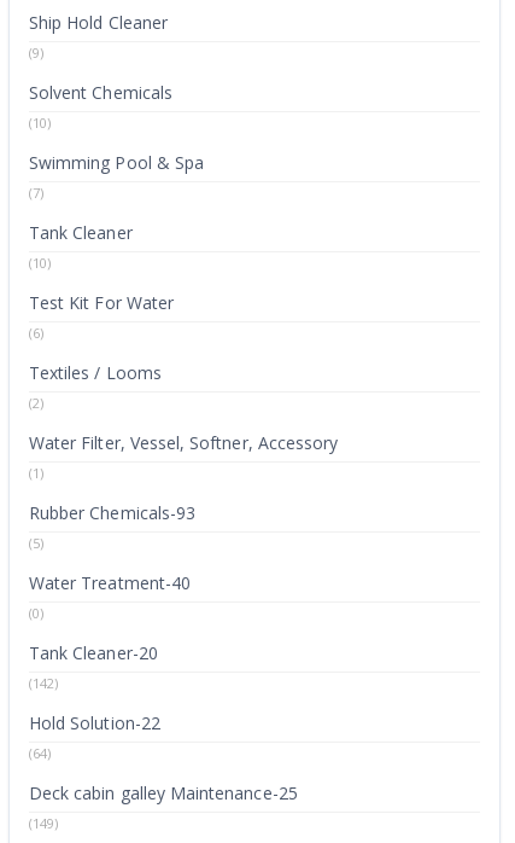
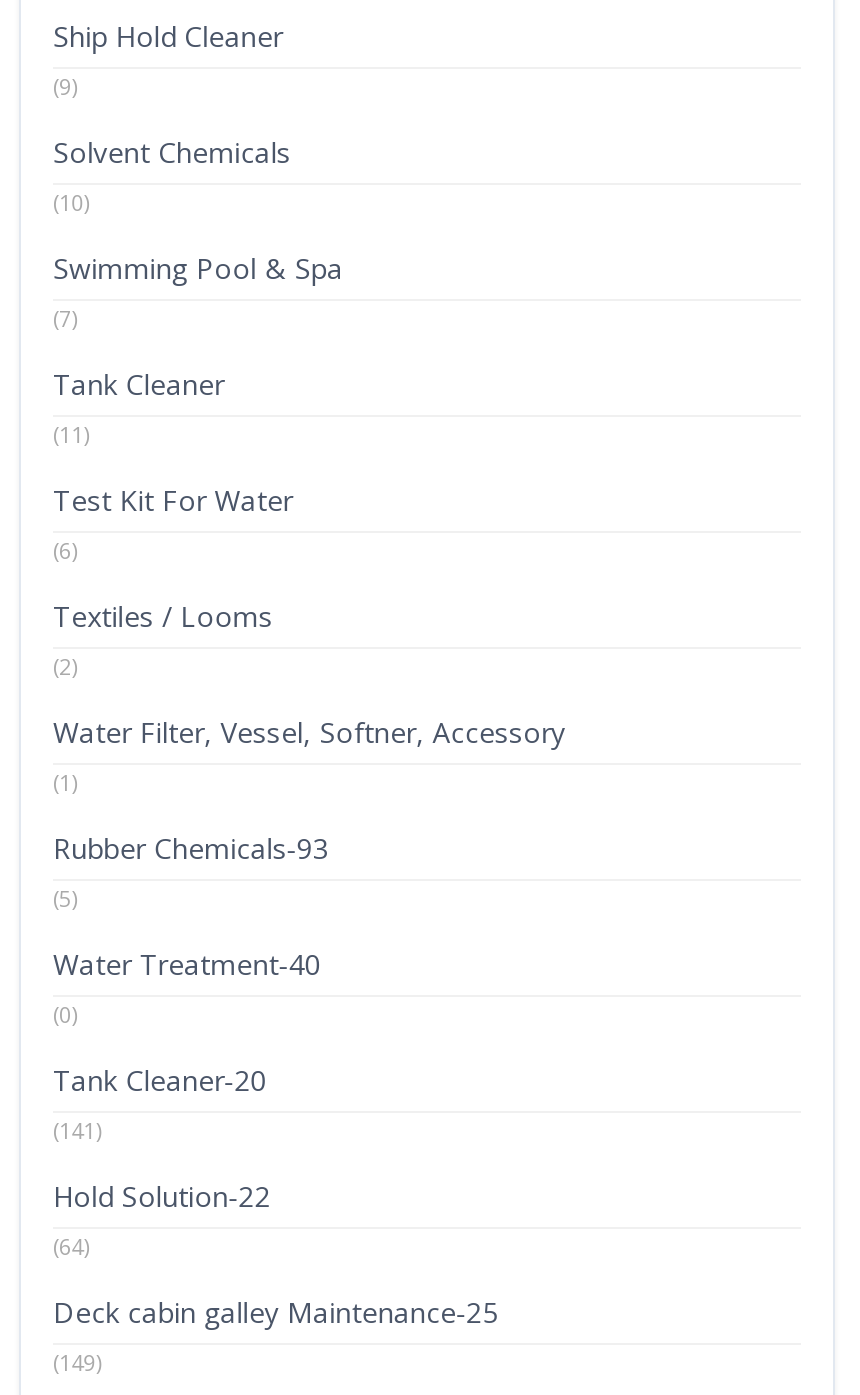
- (10)
+ (11)

- (142)
+ (141)
